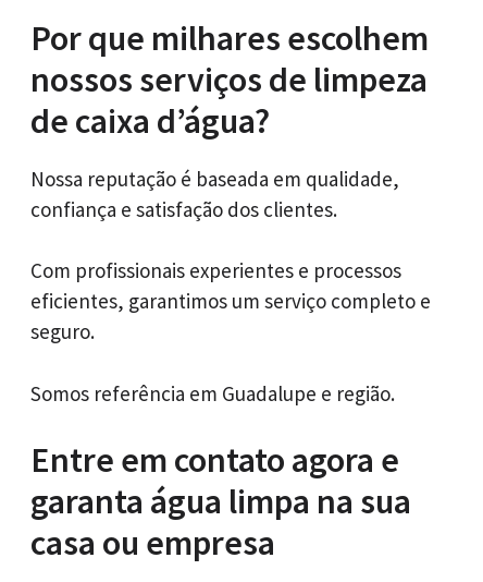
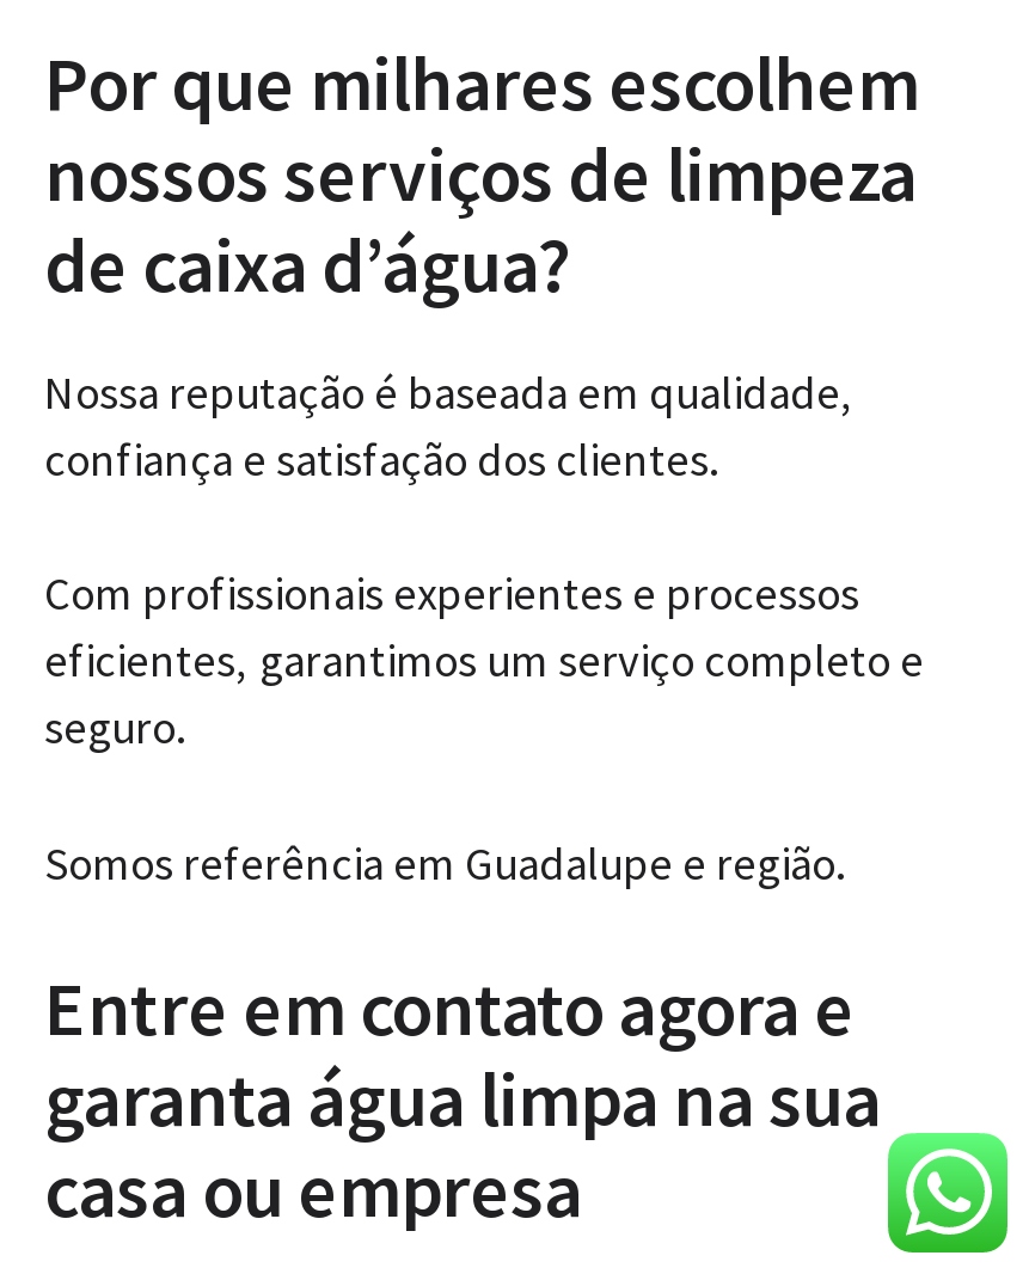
+ [image]
